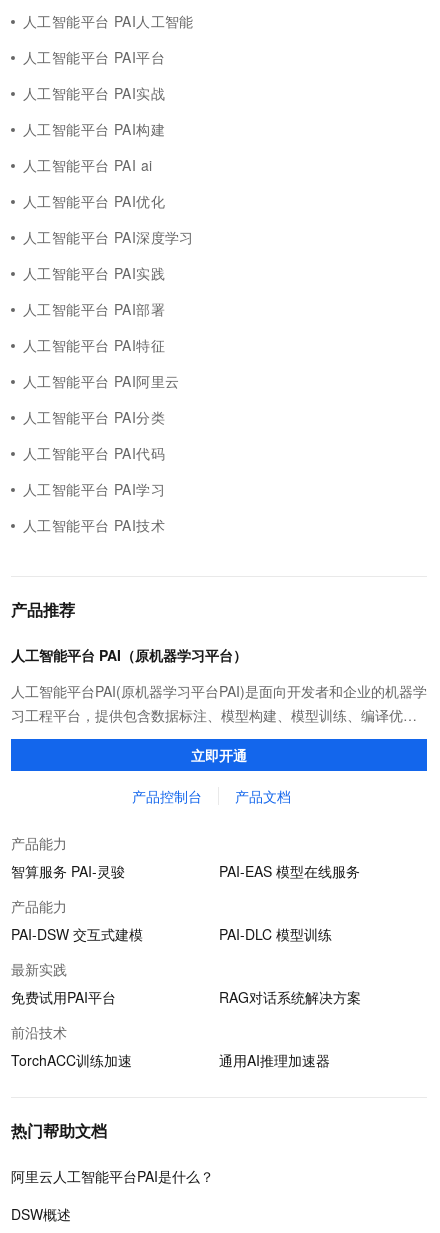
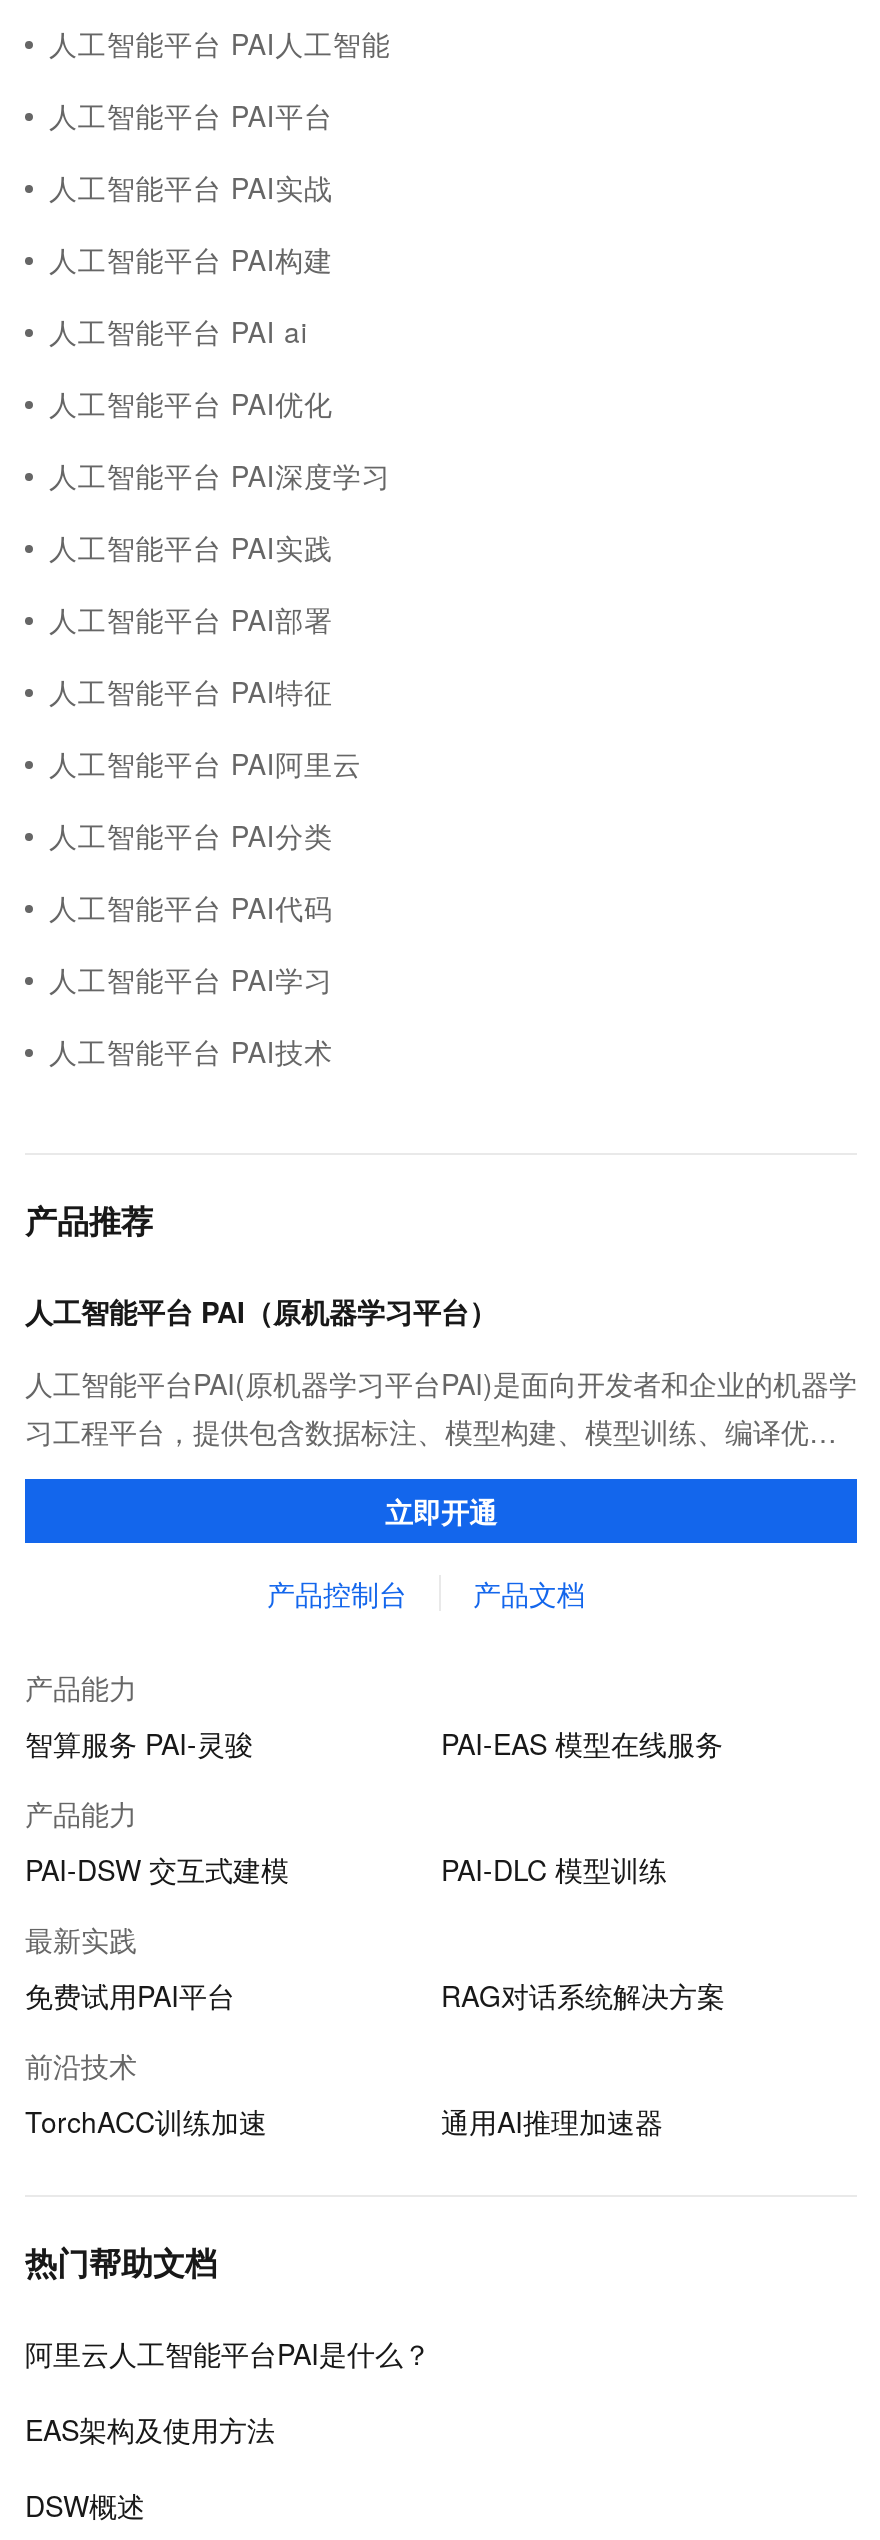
+ EAS架构及使用方法
